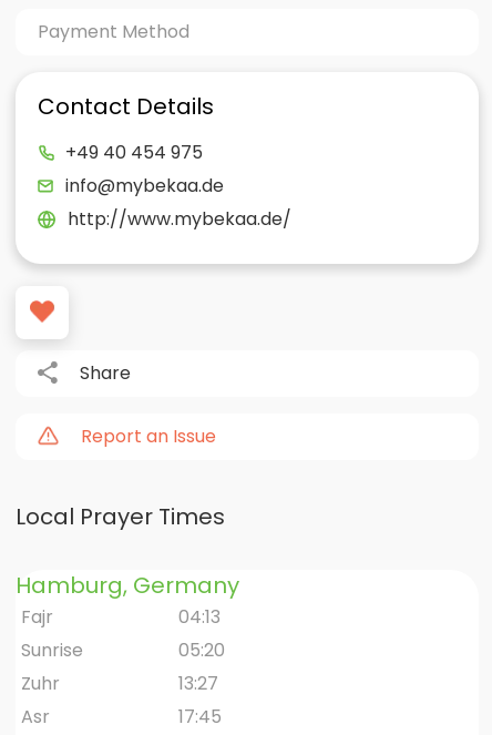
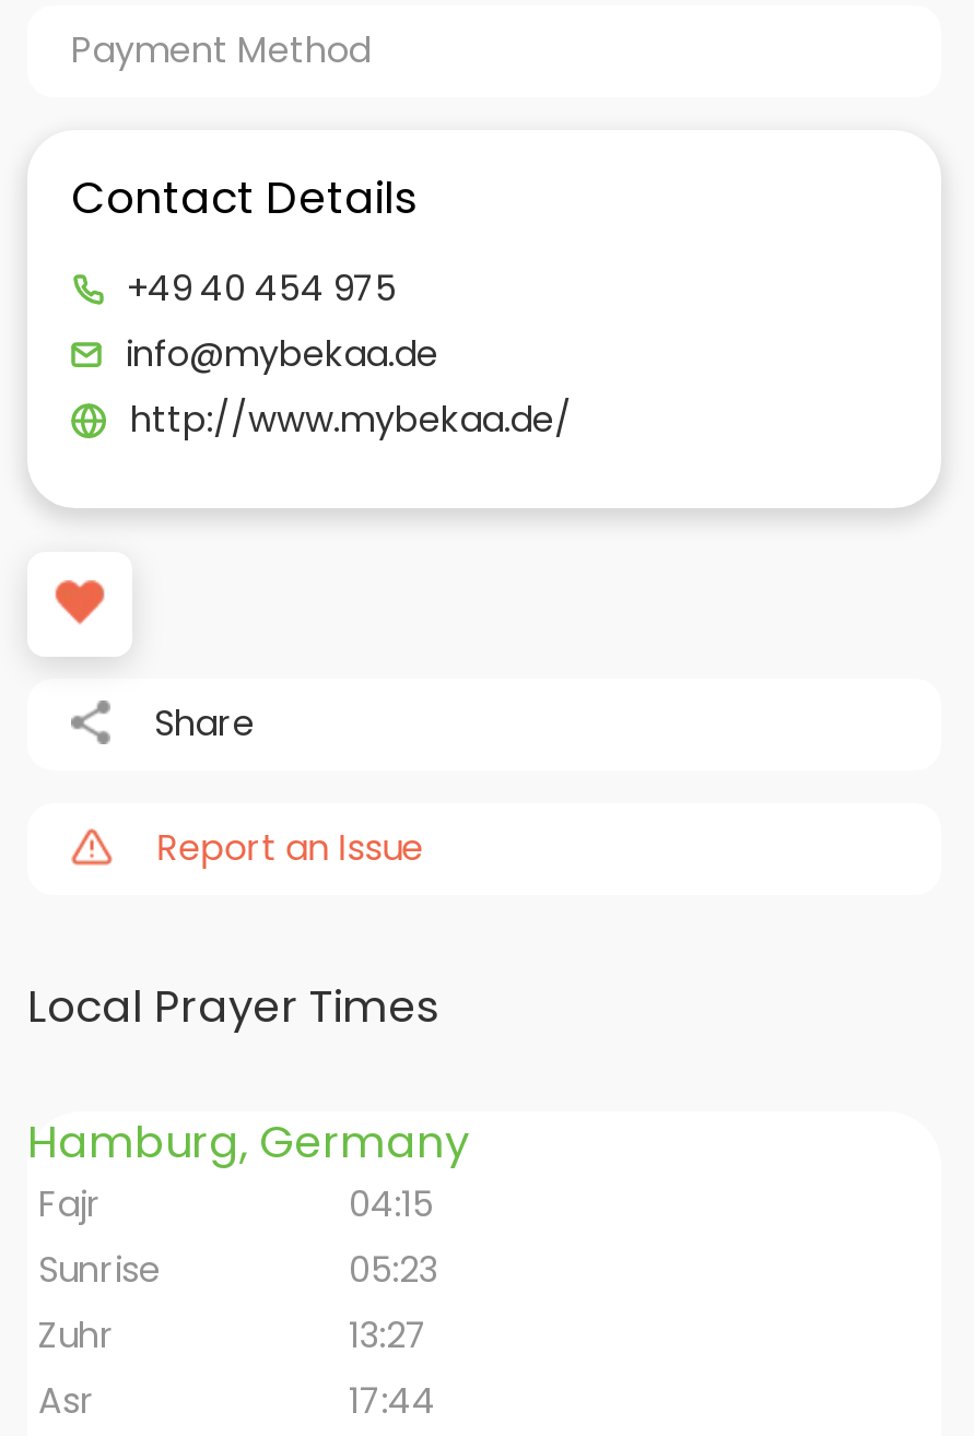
- 04:13
+ 04:15

- 05:20
+ 05:23

- 17:45
+ 17:44
